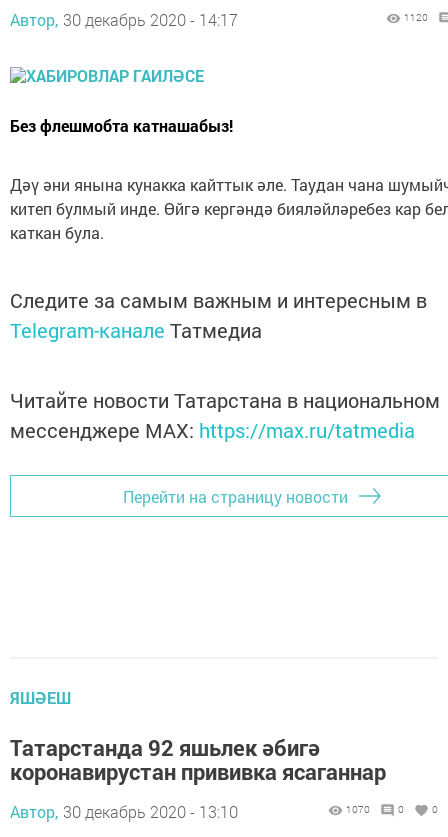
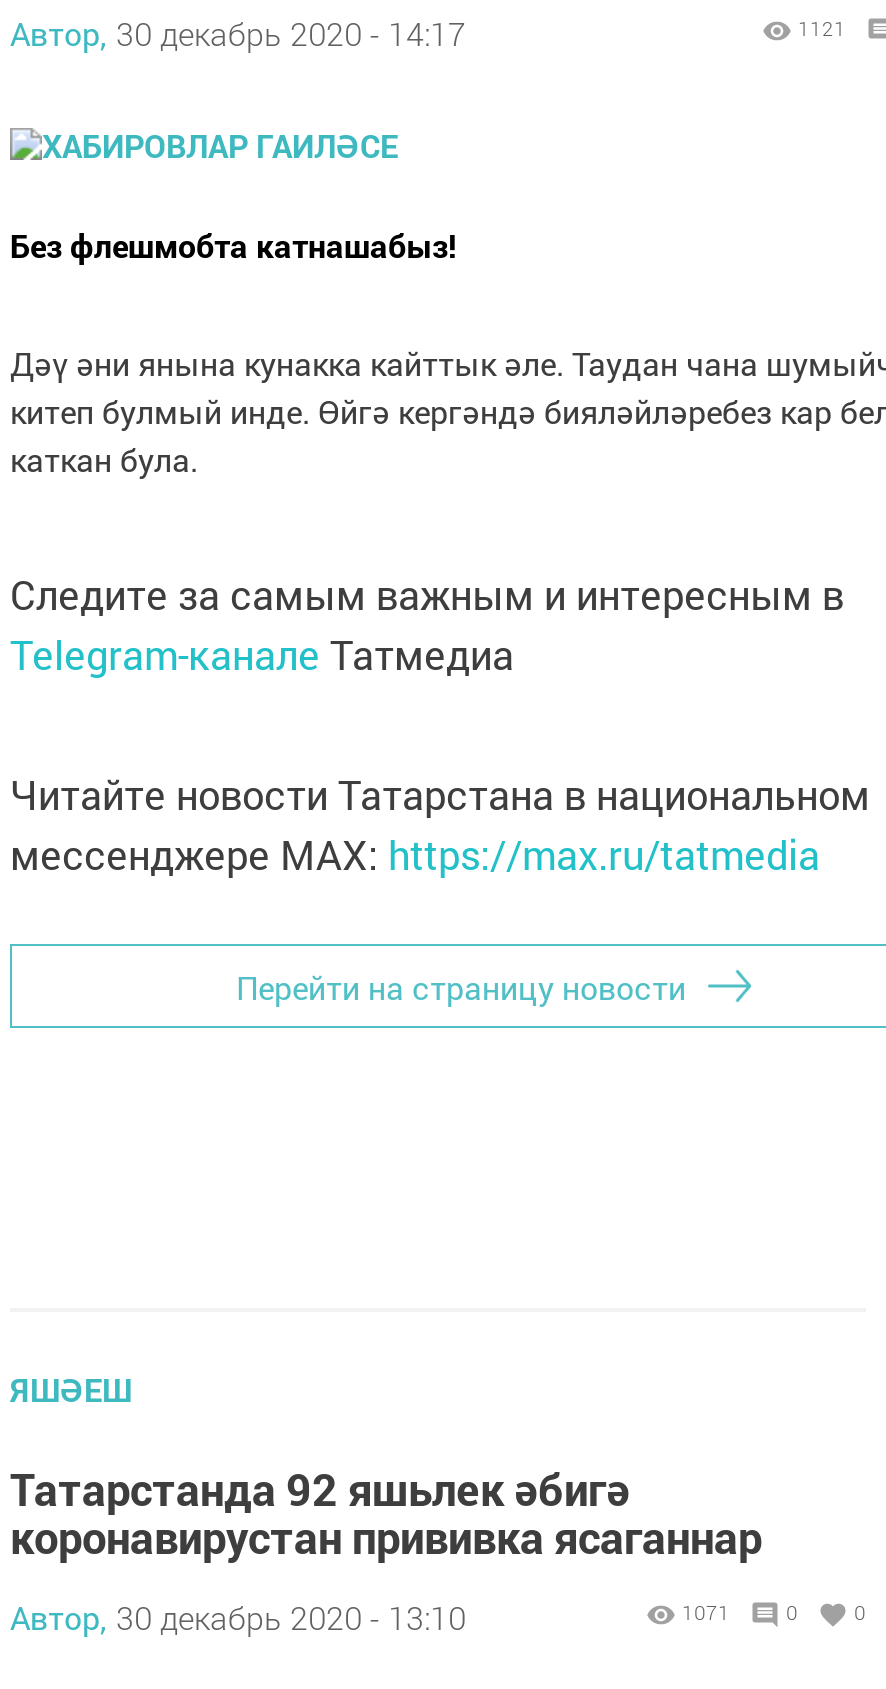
- 1120
+ 1121

- 1070
+ 1071
